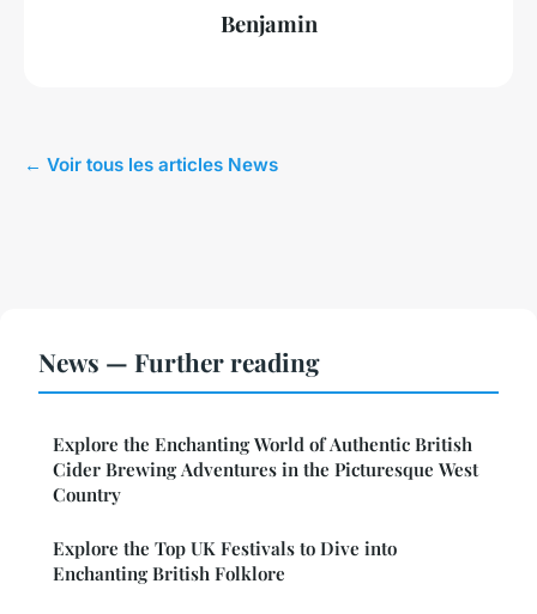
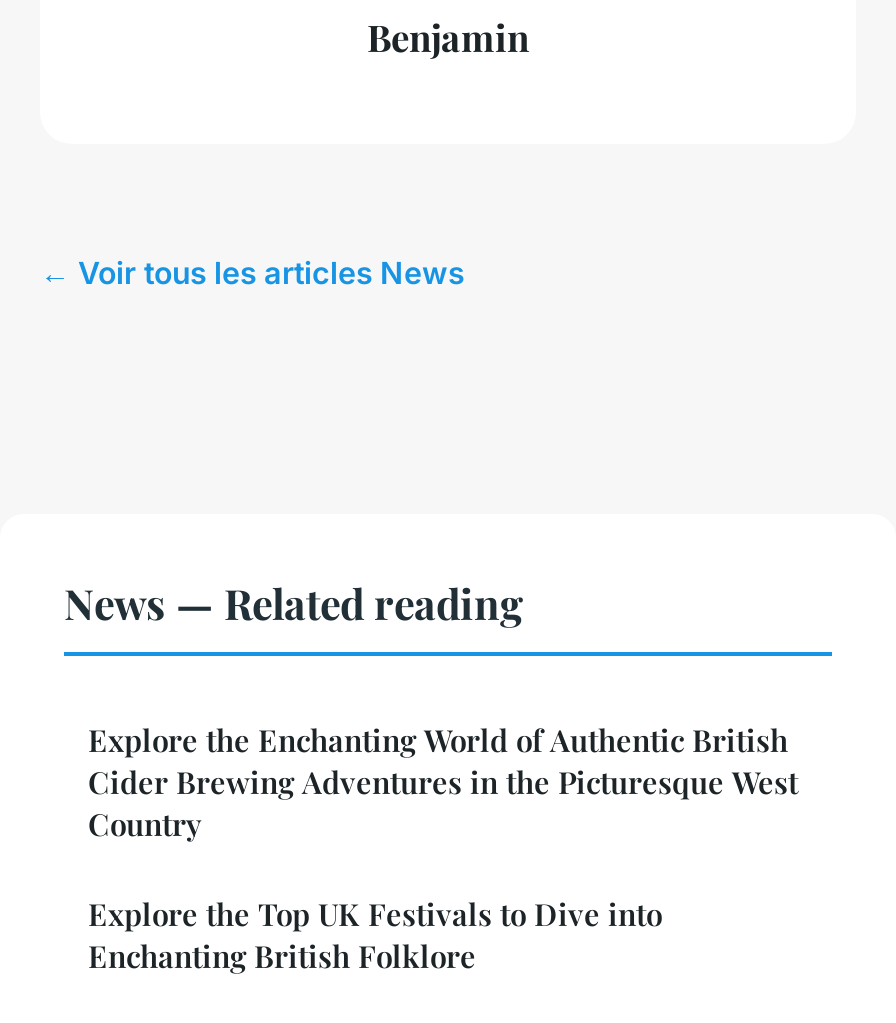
- News — Further reading
+ News — Related reading
